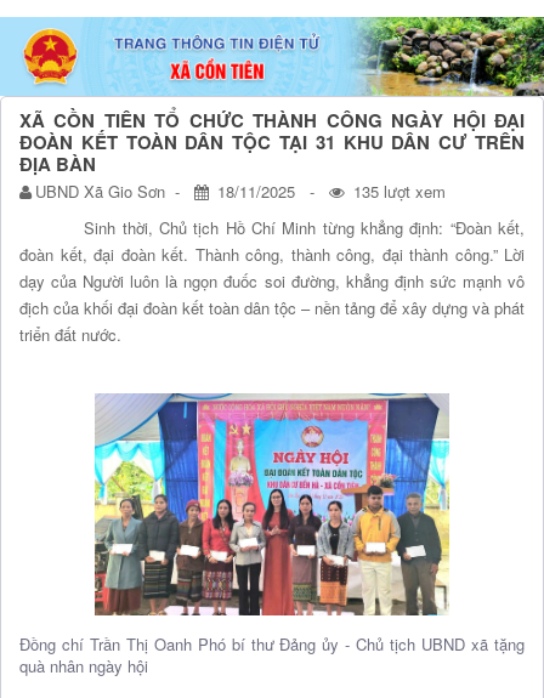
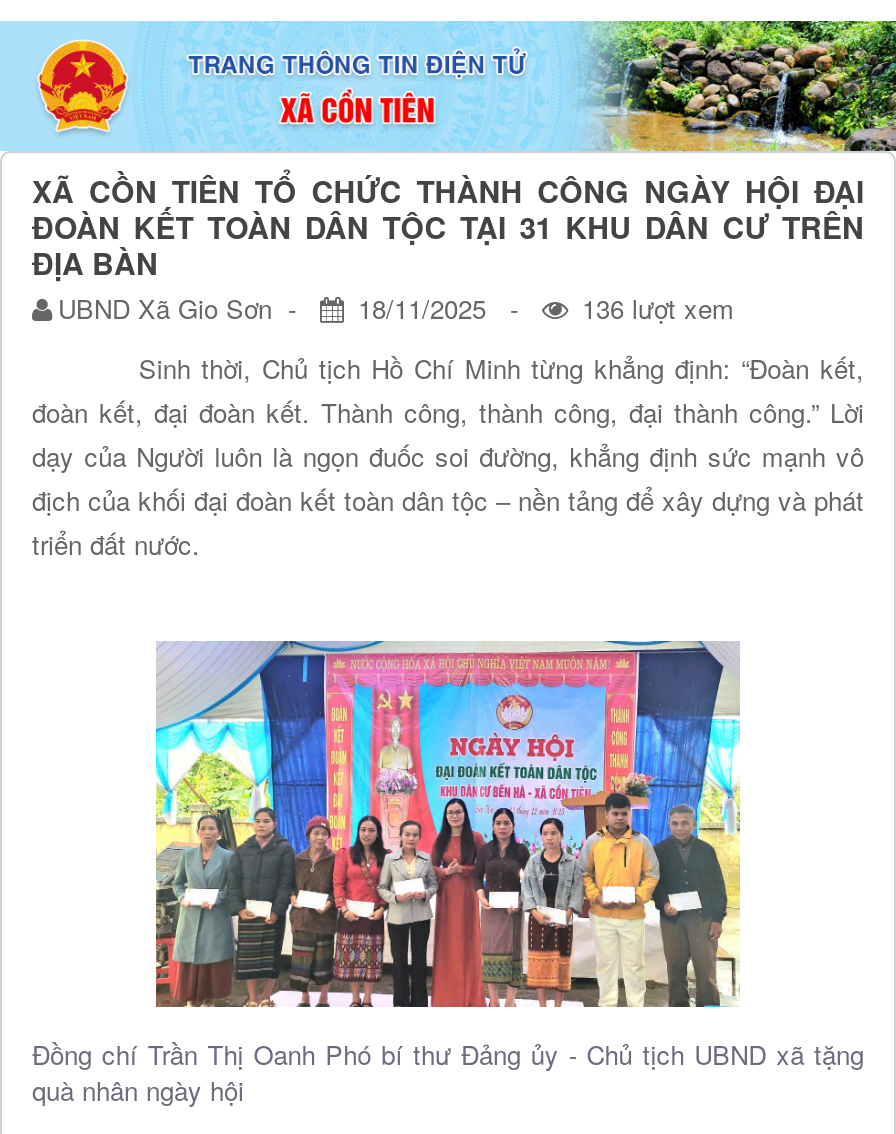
- 135 lượt xem
+ 136 lượt xem
